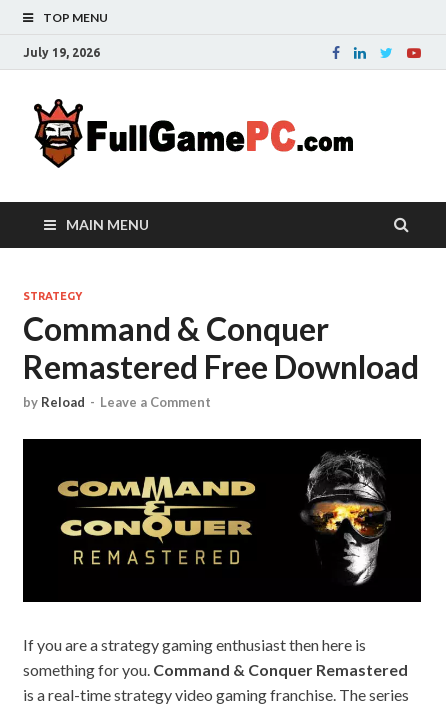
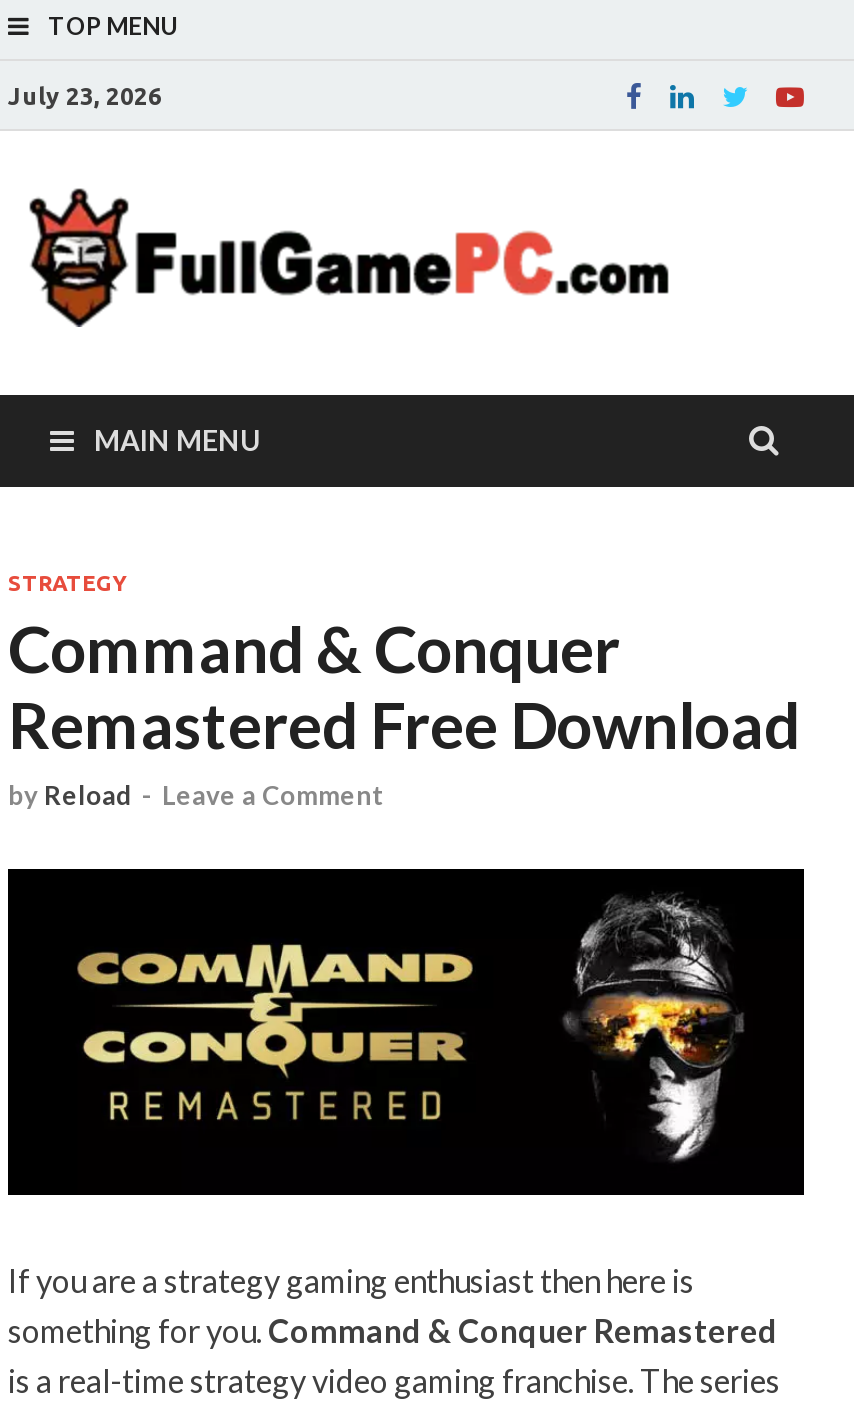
- July 19, 2026
+ July 23, 2026
